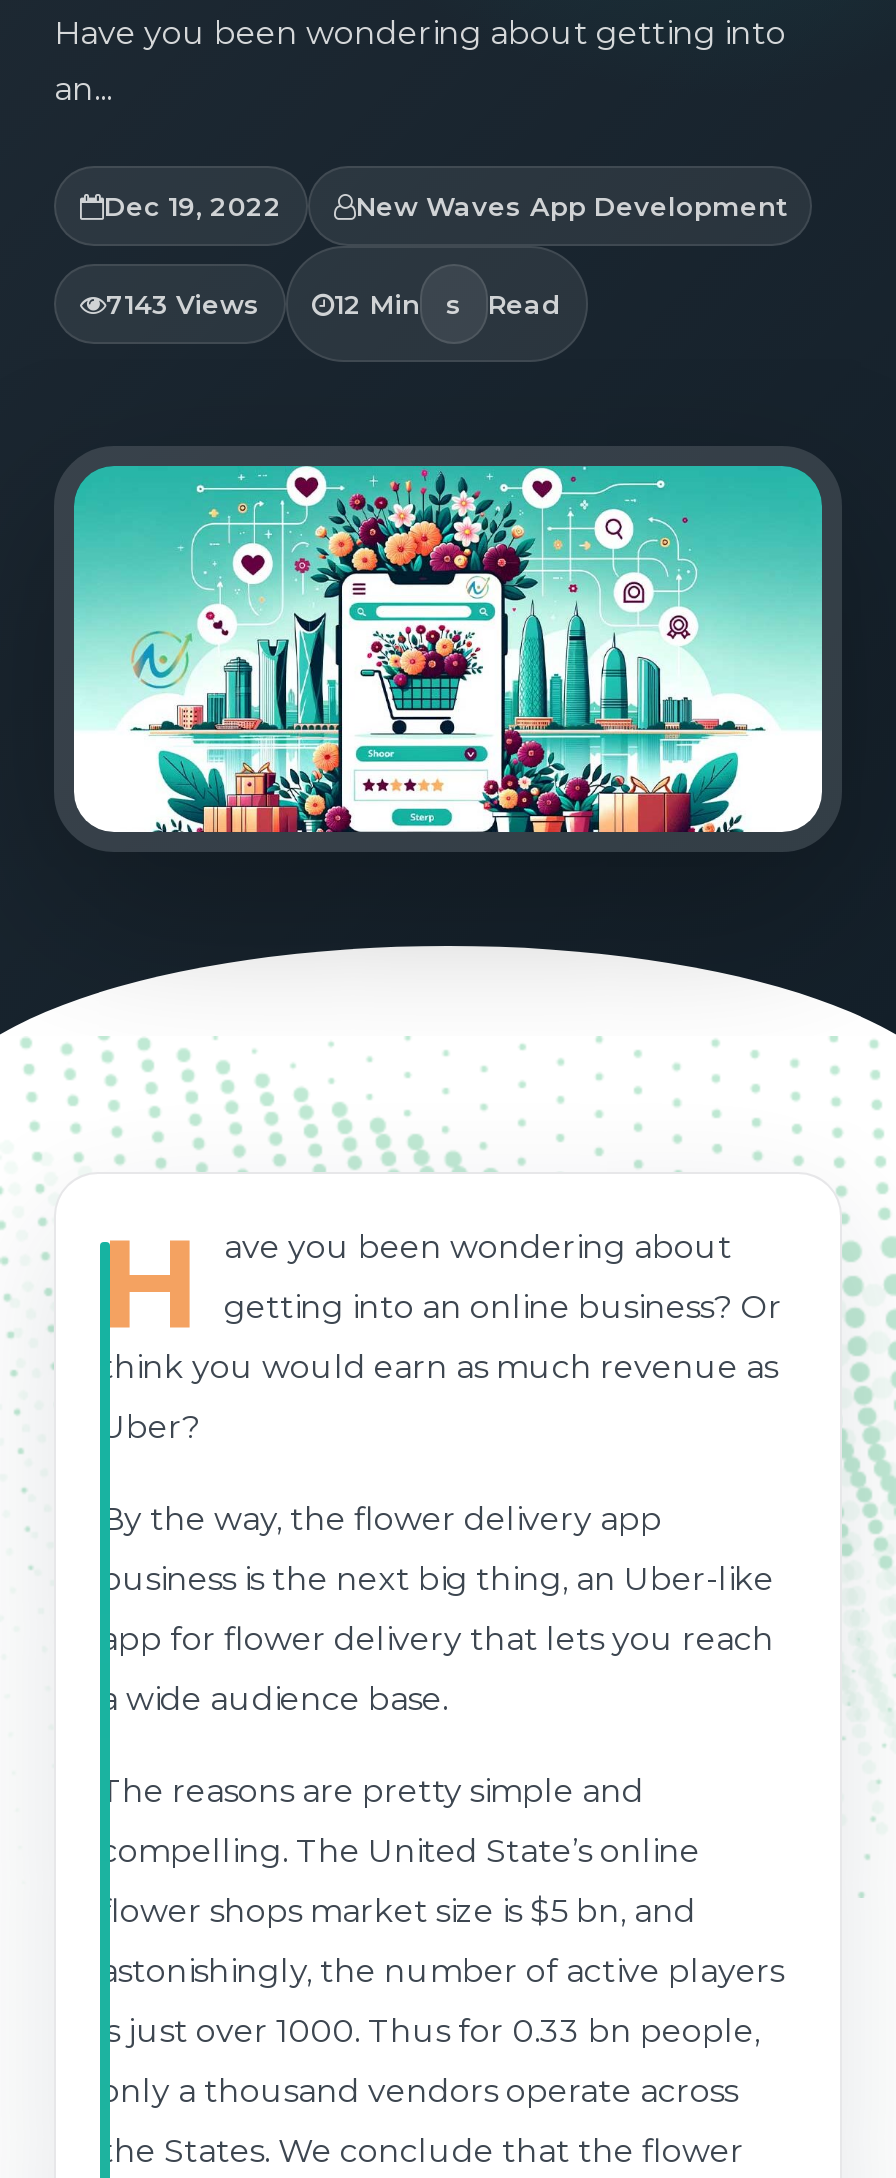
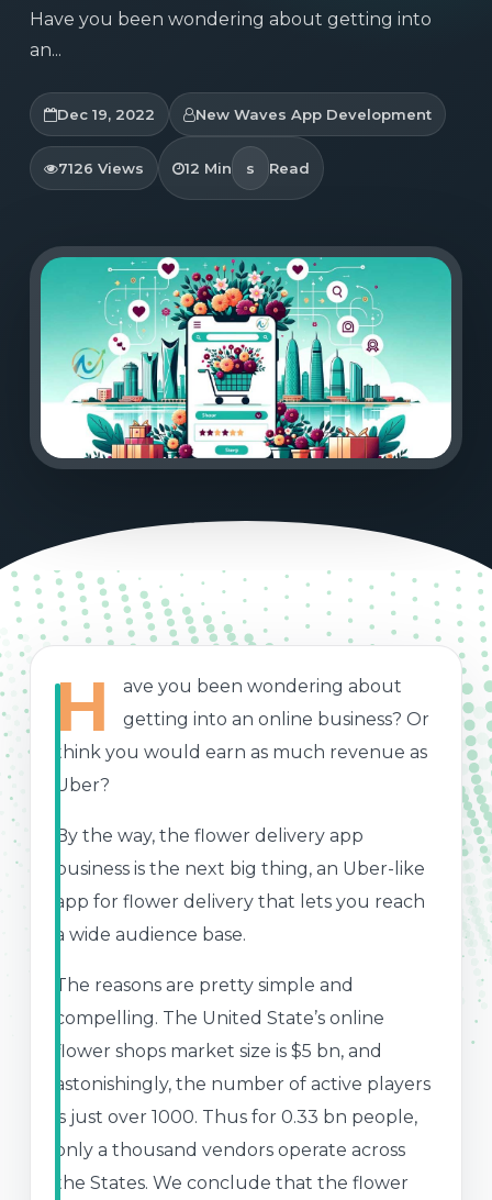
- 7143 Views
+ 7126 Views
